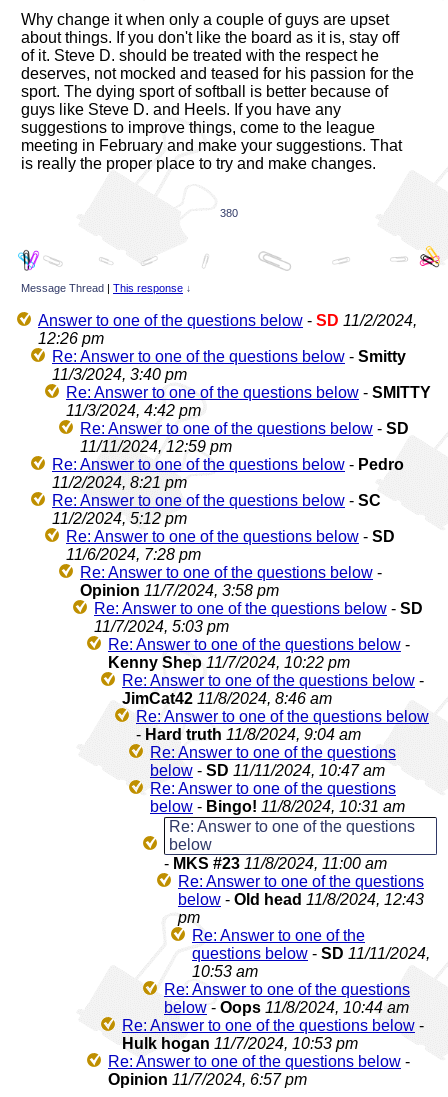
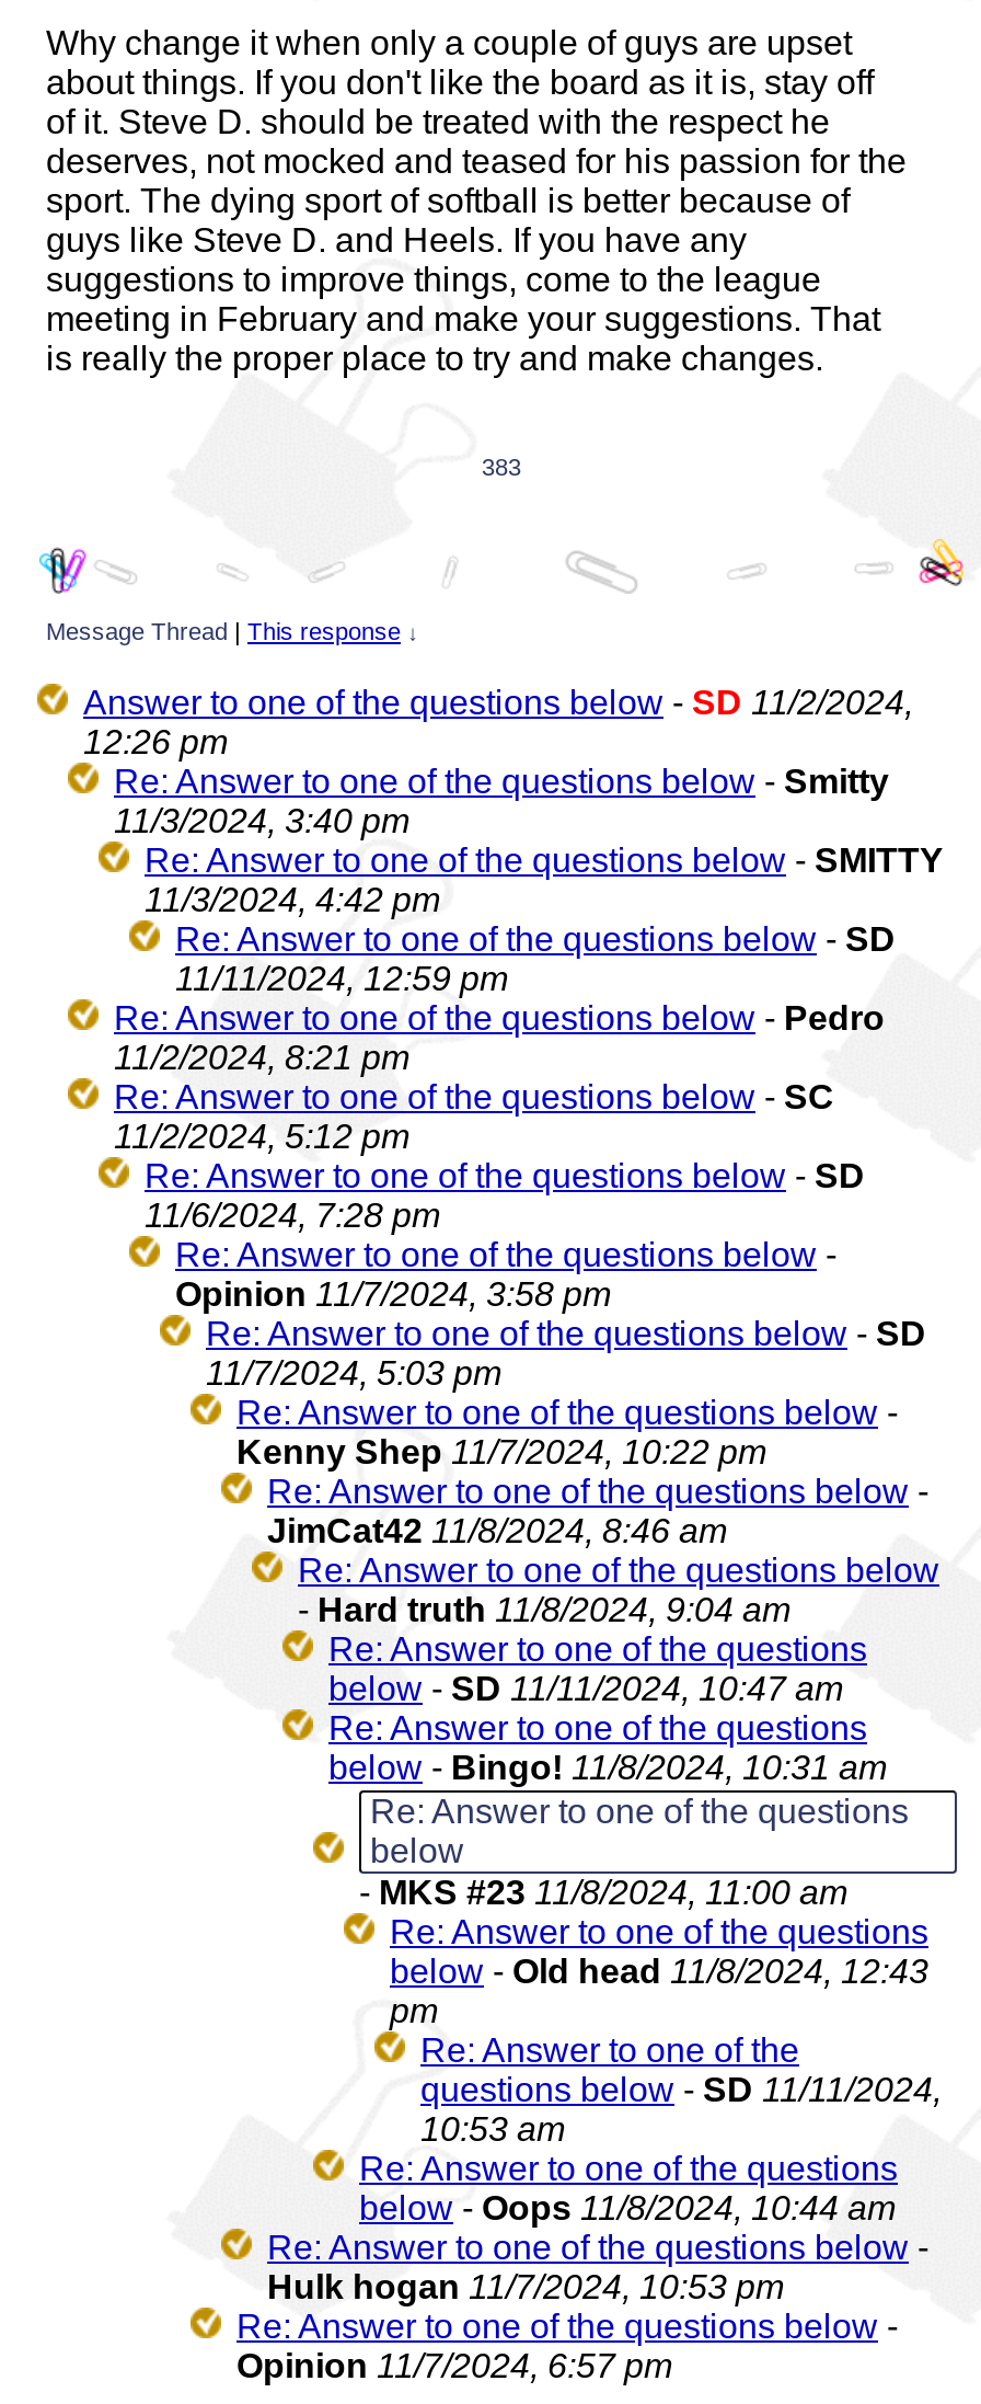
- 380
+ 383
